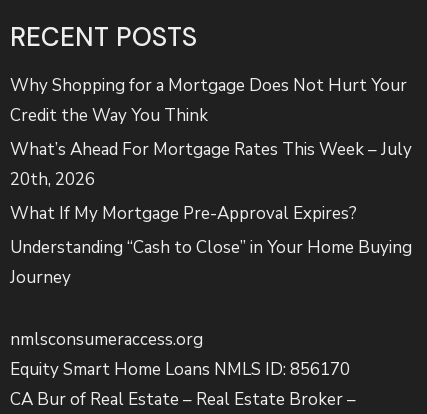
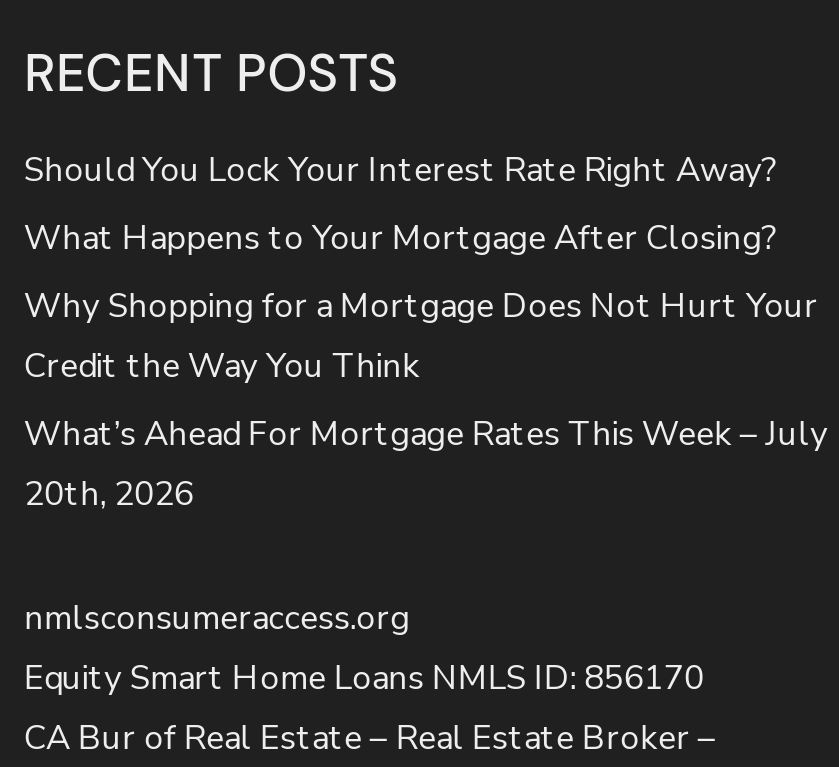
+ Should You Lock Your Interest Rate Right Away?
+ What Happens to Your Mortgage After Closing?

moved down: Why Shopping for a Mortgage Does Not Hurt Your | Credit the Way You Think | What’s Ahead For Mortgage Rates This Week – July | 20th, 2026

- What If My Mortgage Pre-Approval Expires?
- Understanding “Cash to Close” in Your Home Buying
- Journey
